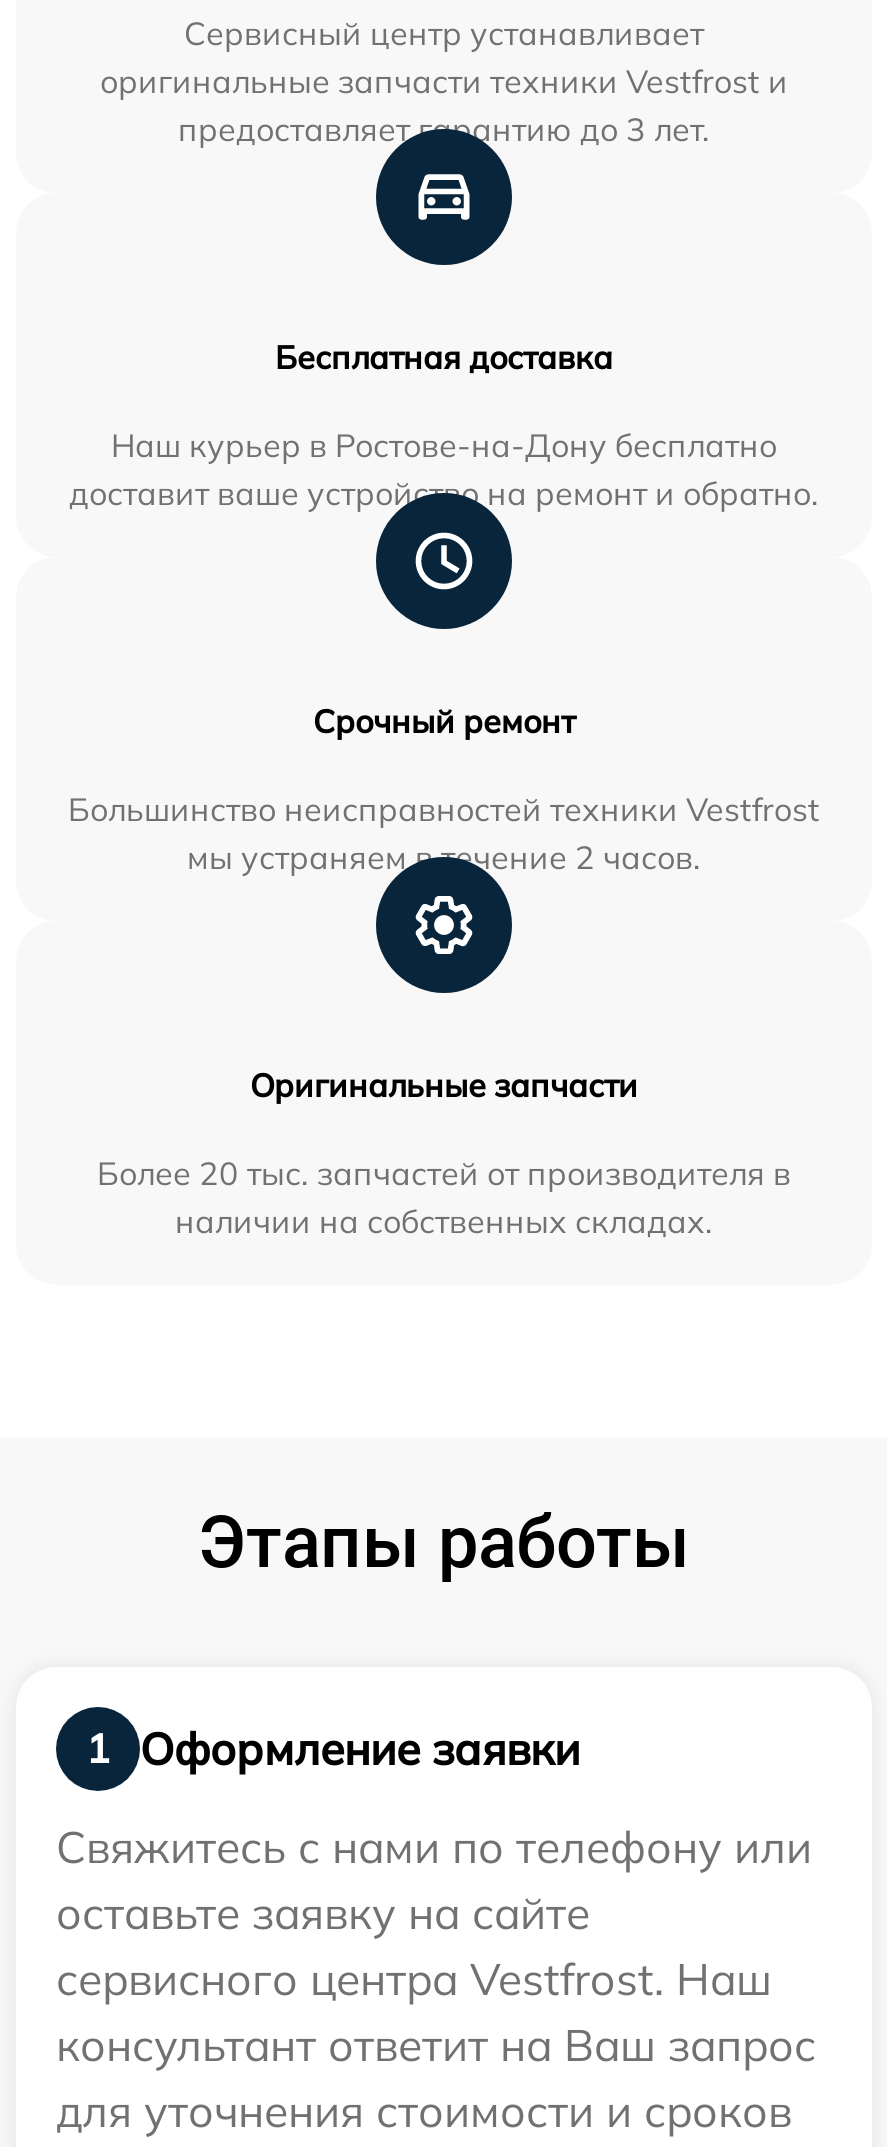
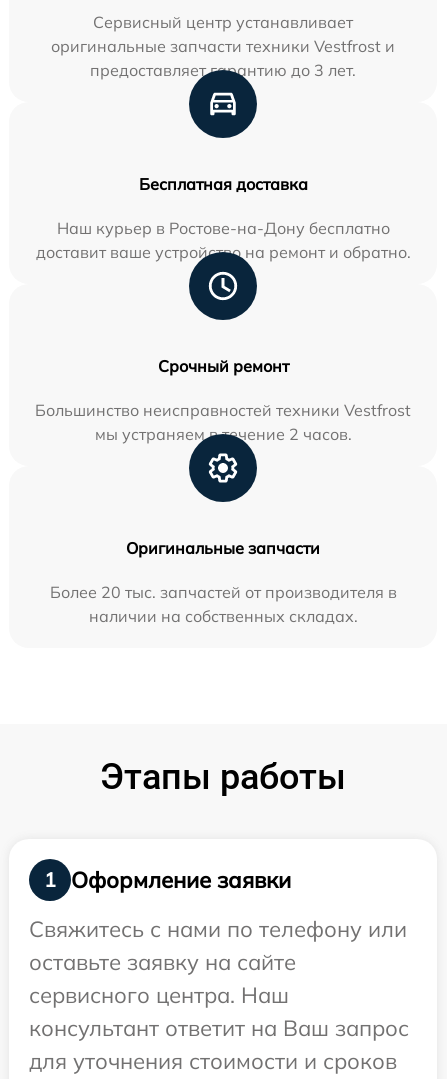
- сервисного центра Vestfrost. Наш
+ сервисного центра. Наш
